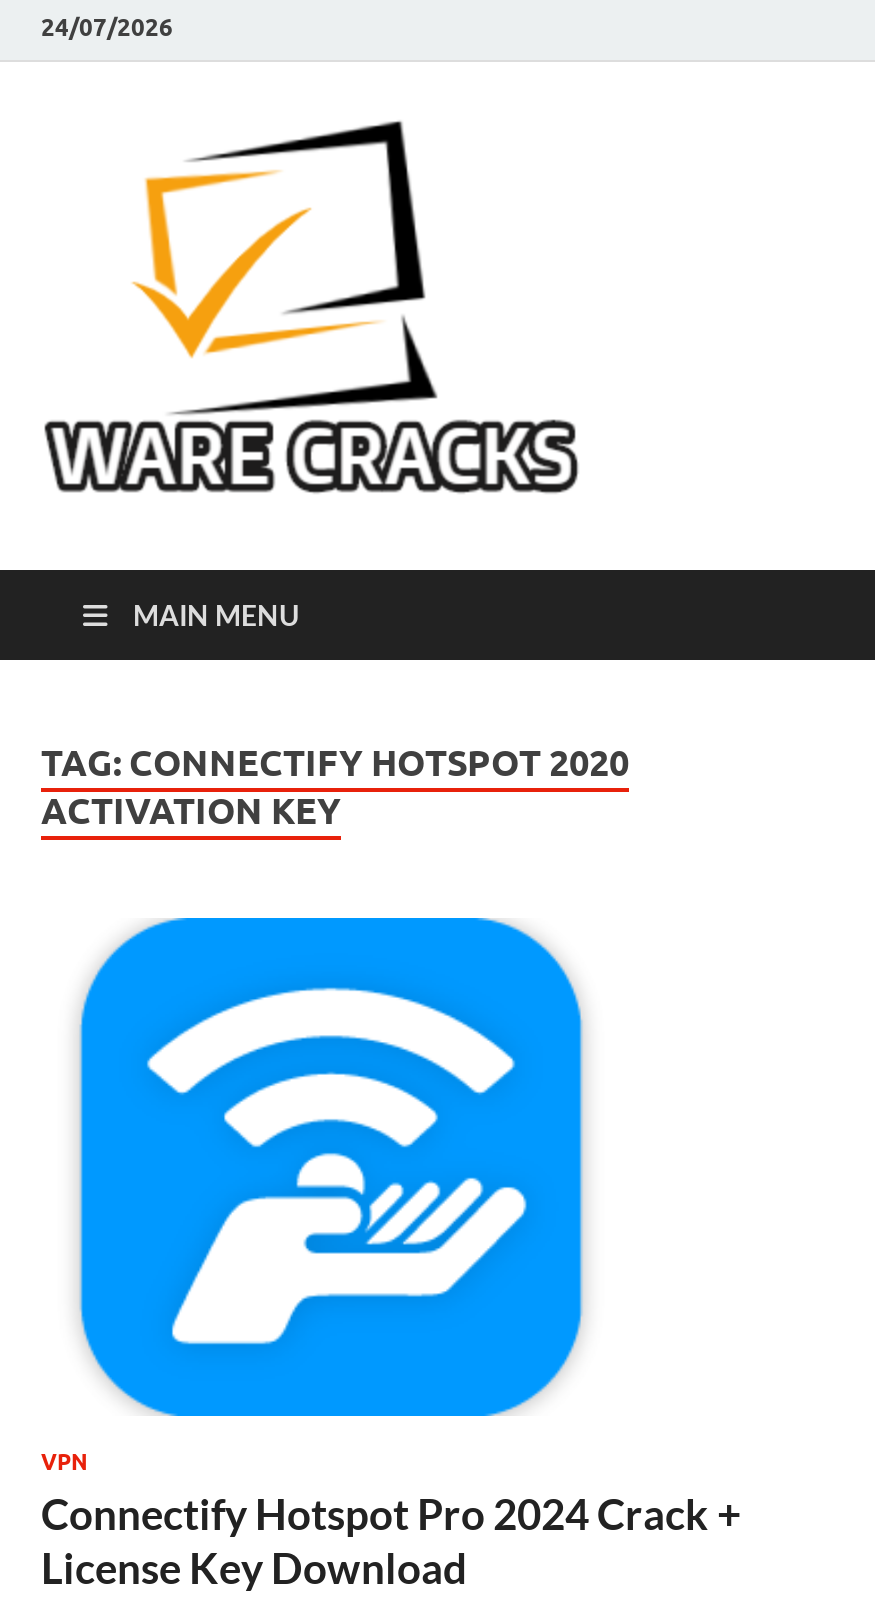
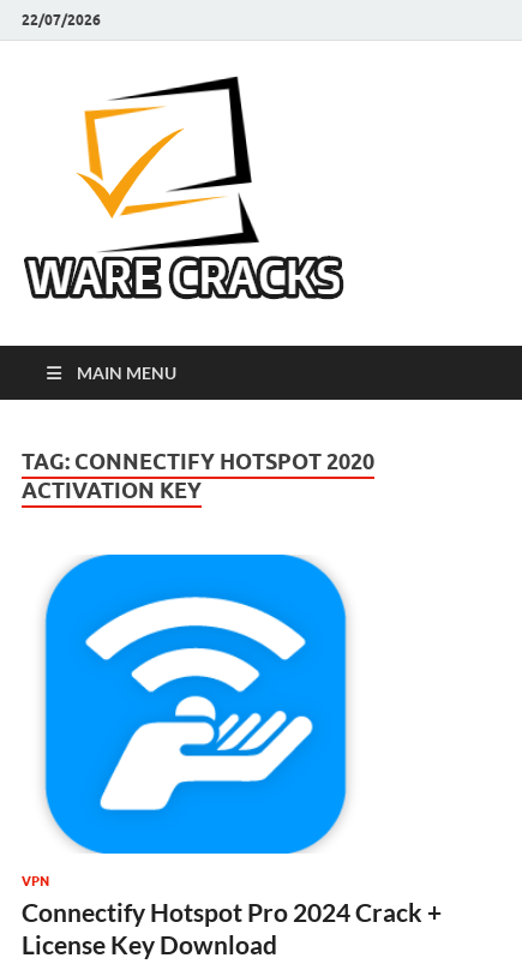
- 24/07/2026
+ 22/07/2026
